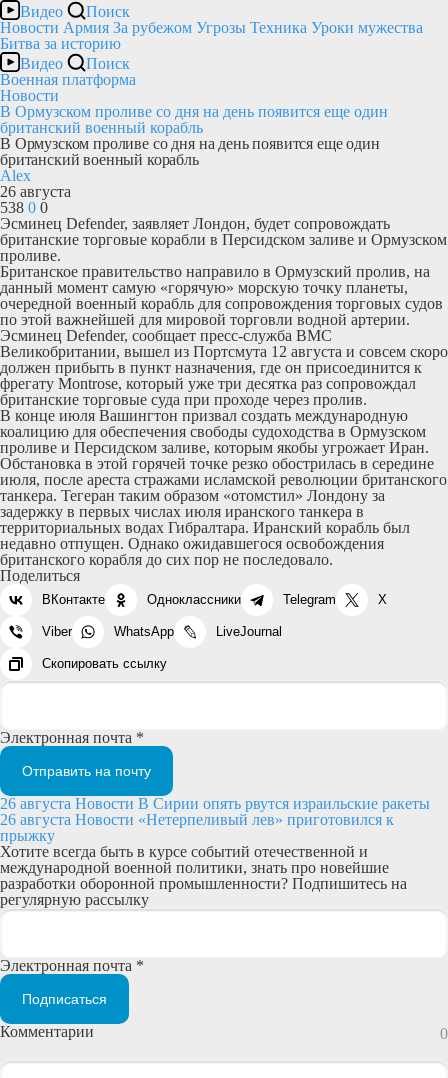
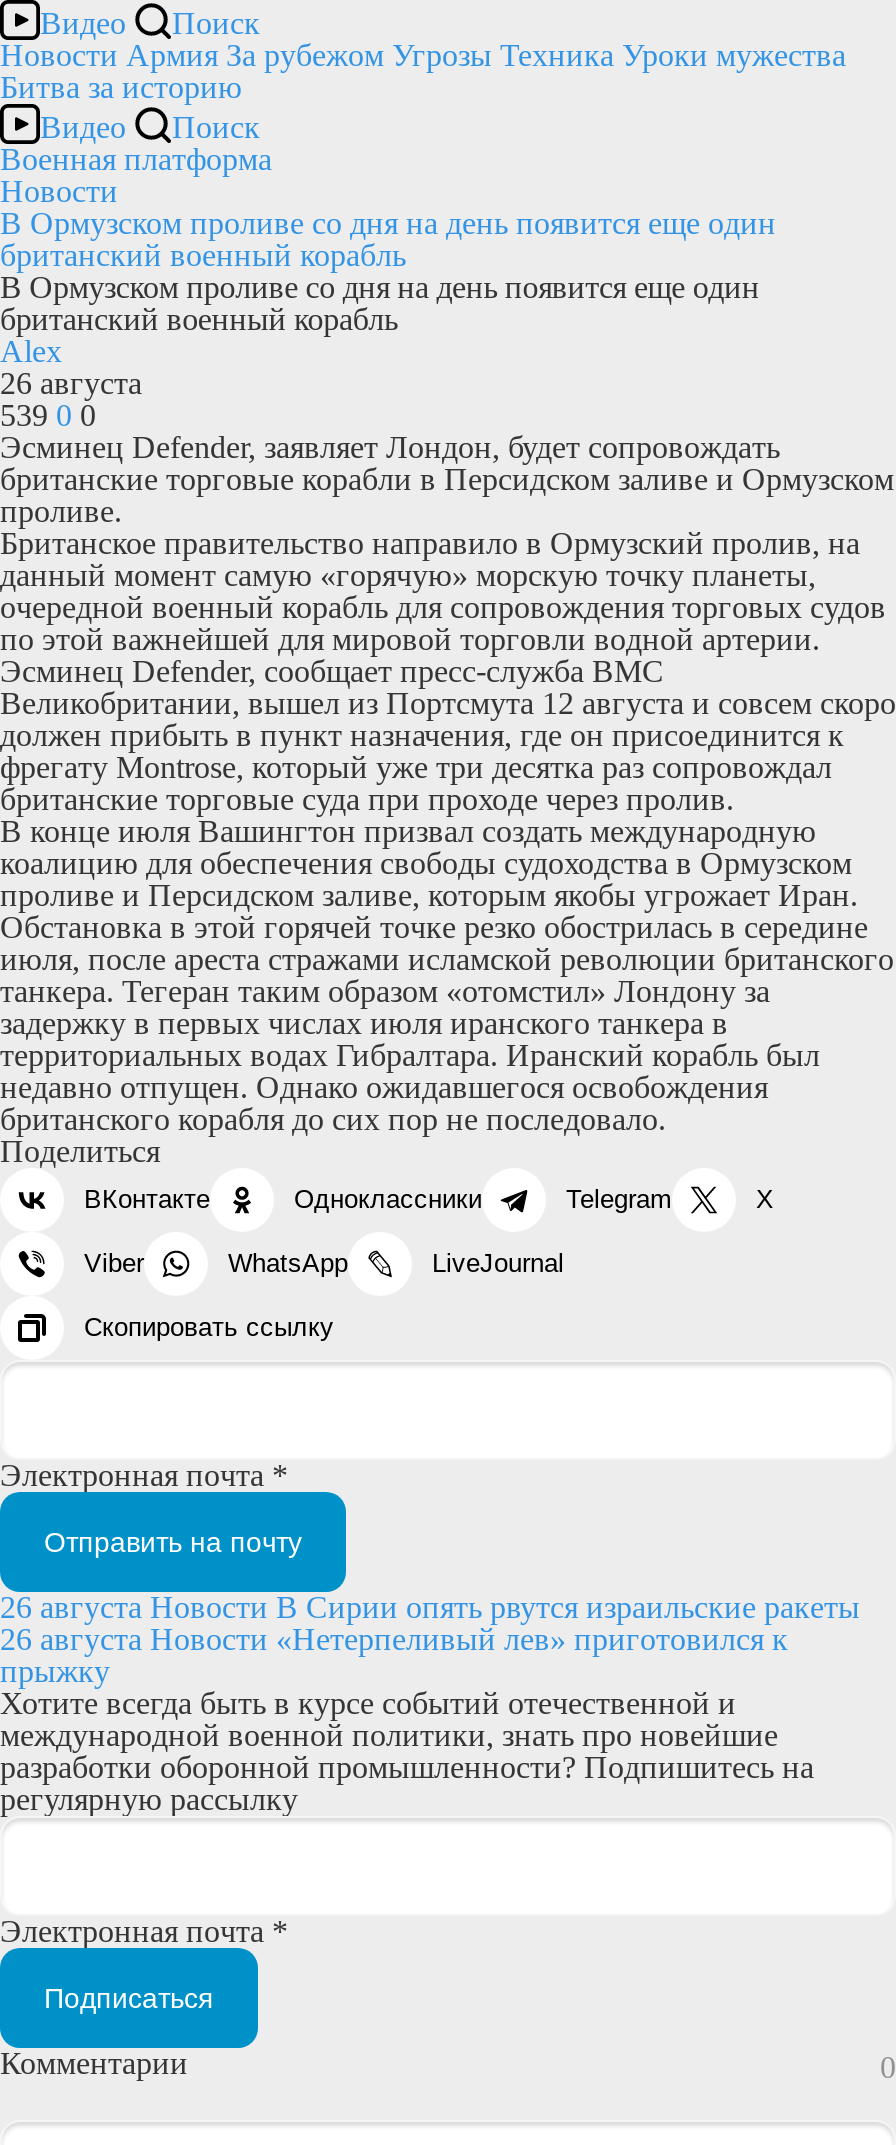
- 538 0 0
+ 539 0 0
